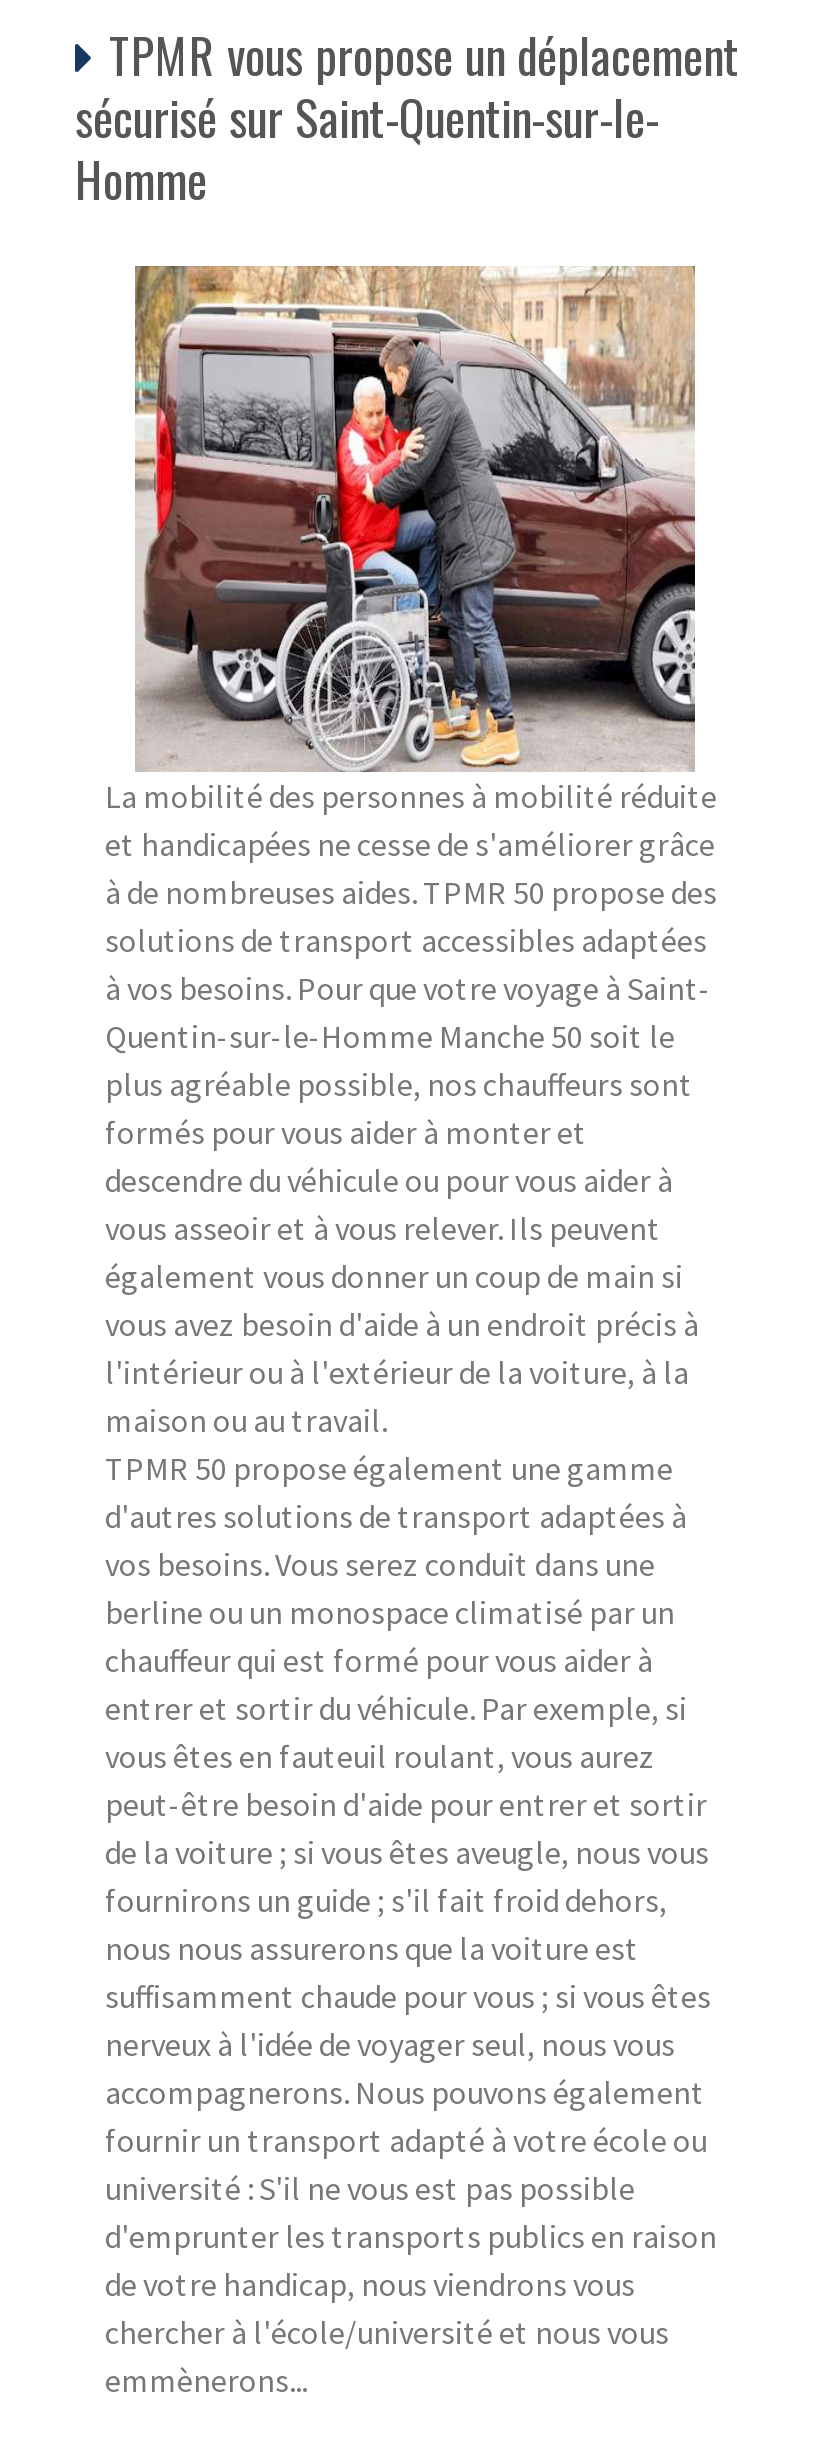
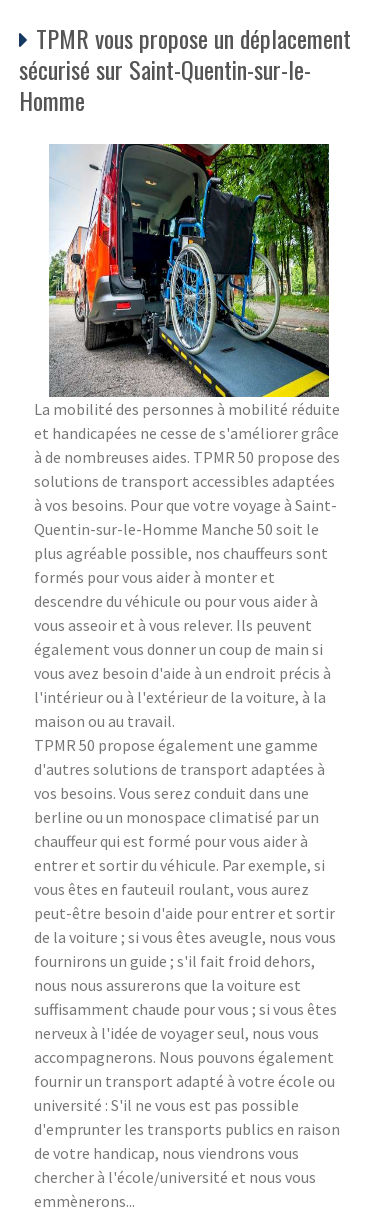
- [image]
+ [image]
